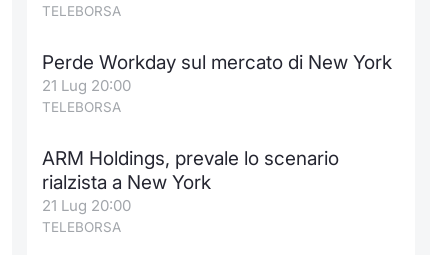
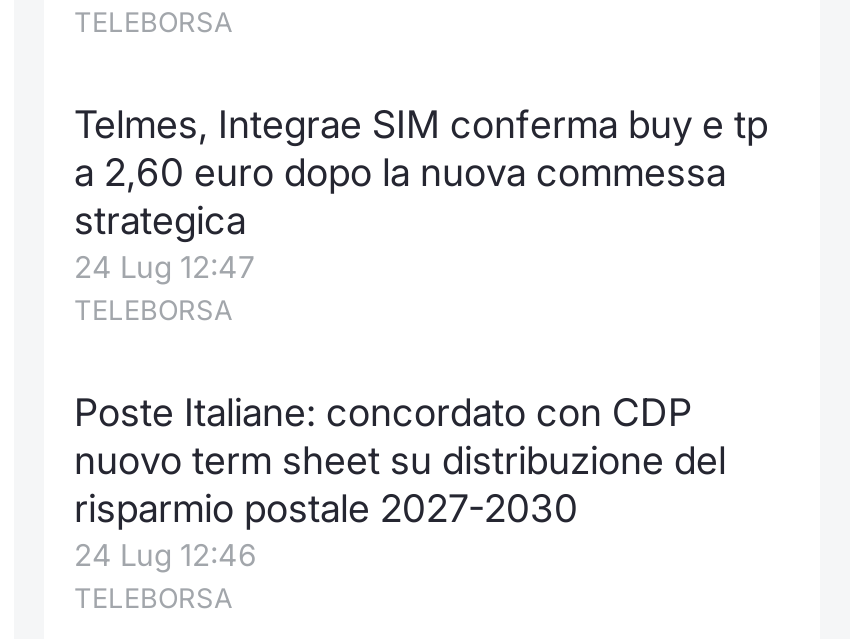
- Perde Workday sul mercato di New York
- 21 Lug 20:00
+ Telmes, Integrae SIM conferma buy e tp
+ a 2,60 euro dopo la nuova commessa
+ strategica
+ 24 Lug 12:47

- ARM Holdings, prevale lo scenario
- rialzista a New York
- 21 Lug 20:00
+ Poste Italiane: concordato con CDP
+ nuovo term sheet su distribuzione del
+ risparmio postale 2027-2030
+ 24 Lug 12:46
